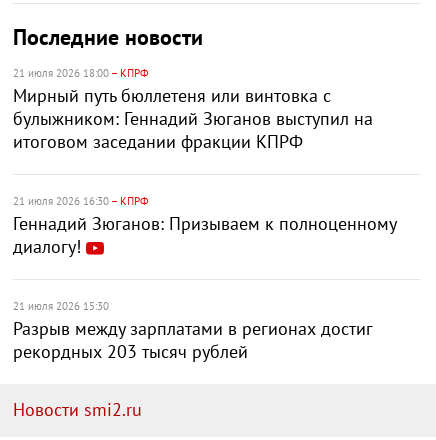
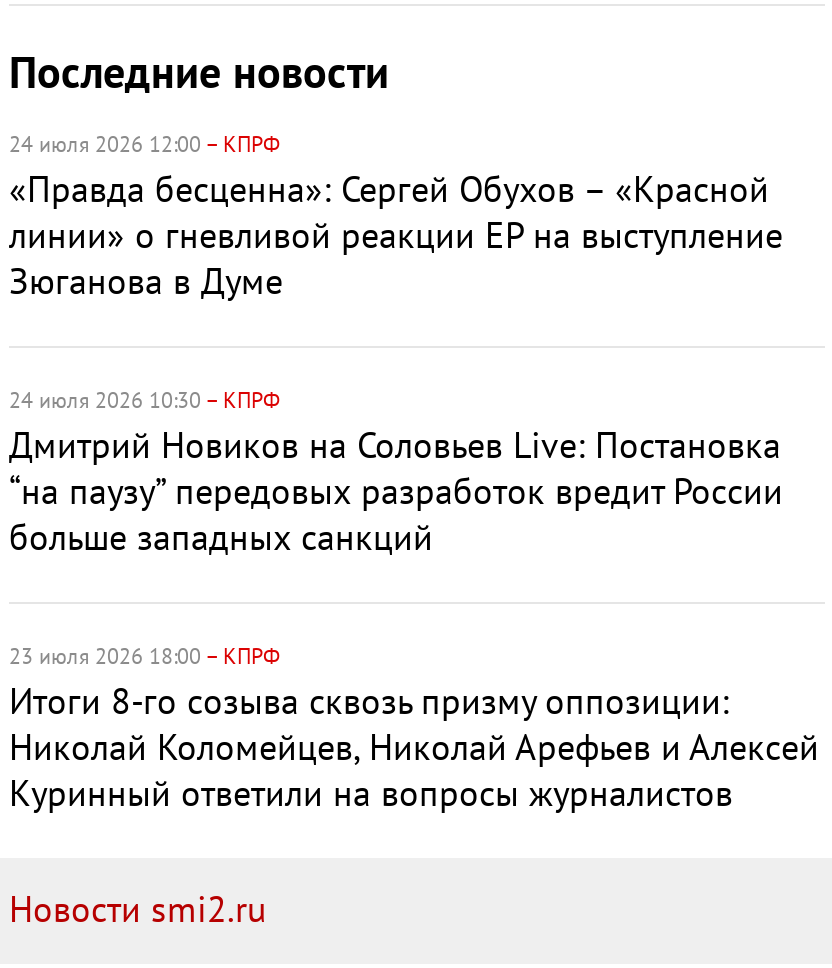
- 21 июля 2026 18:00 – КПРФ
- Мирный путь бюллетеня или винтовка с
- булыжником: Геннадий Зюганов выступил на
- итоговом заседании фракции КПРФ
+ 24 июля 2026 12:00 – КПРФ
+ «Правда бесценна»: Сергей Обухов – «Красной
+ линии» о гневливой реакции ЕР на выступление
+ Зюганова в Думе

- 21 июля 2026 16:30 – КПРФ
- Геннадий Зюганов: Призываем к полноценному
- диалогу!
+ 24 июля 2026 10:30 – КПРФ
+ Дмитрий Новиков на Соловьев Live: Постановка
+ “на паузу” передовых разработок вредит России
+ больше западных санкций

- 21 июля 2026 15:30
- Разрыв между зарплатами в регионах достиг
- рекордных 203 тысяч рублей
+ 23 июля 2026 18:00 – КПРФ
+ Итоги 8-го созыва сквозь призму оппозиции:
+ Николай Коломейцев, Николай Арефьев и Алексей
+ Куринный ответили на вопросы журналистов
